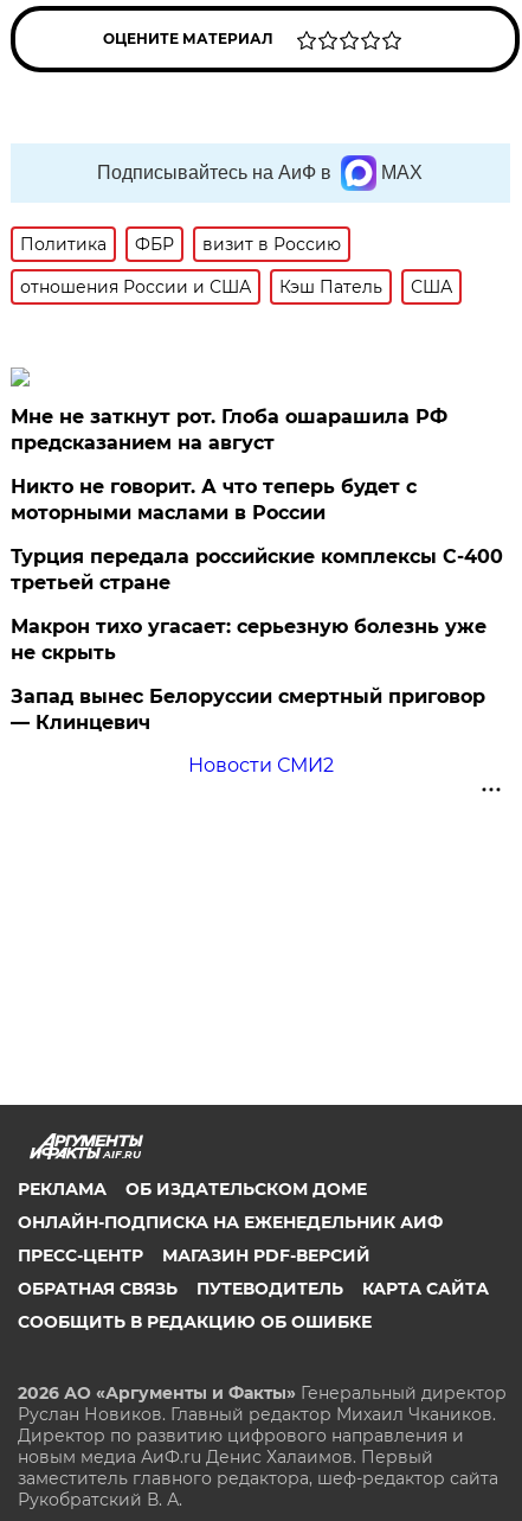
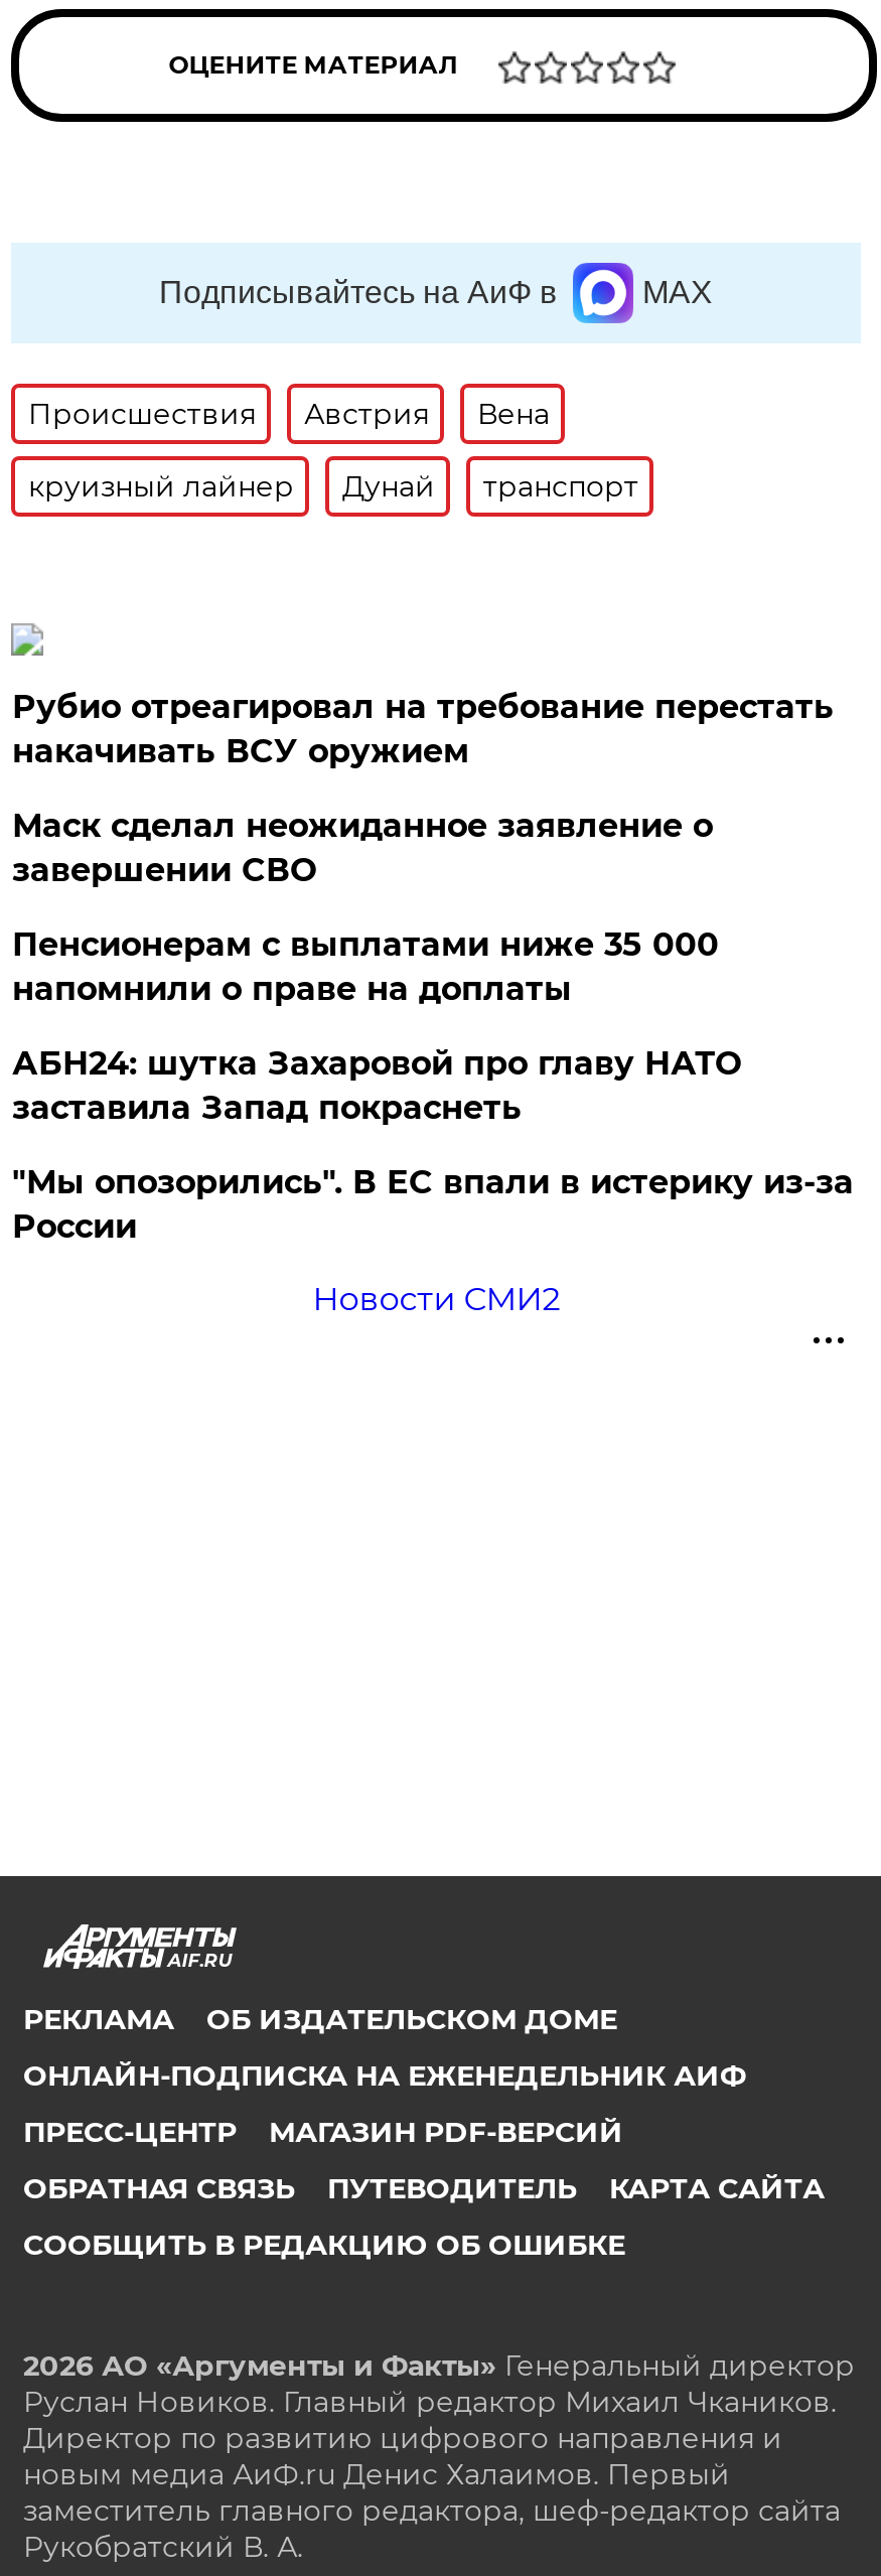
- Политика
- ФБР
- визит в Россию
+ Происшествия
+ Австрия
+ Вена

- отношения России и США
- Кэш Патель
- США
+ круизный лайнер
+ Дунай
+ транспорт

- Мне не заткнут рот. Глоба ошарашила РФ
- предсказанием на август
+ Рубио отреагировал на требование перестать
+ накачивать ВСУ оружием

- Никто не говорит. А что теперь будет с
- моторными маслами в России
+ Маск сделал неожиданное заявление о
+ завершении СВО

- Турция передала российские комплексы С-400
- третьей стране
+ Пенсионерам с выплатами ниже 35 000
+ напомнили о праве на доплаты

- Макрон тихо угасает: серьезную болезнь уже
- не скрыть
+ АБН24: шутка Захаровой про главу НАТО
+ заставила Запад покраснеть

- Запад вынес Белоруссии смертный приговор
- — Клинцевич
+ "Мы опозорились". В ЕС впали в истерику из-за
+ России
